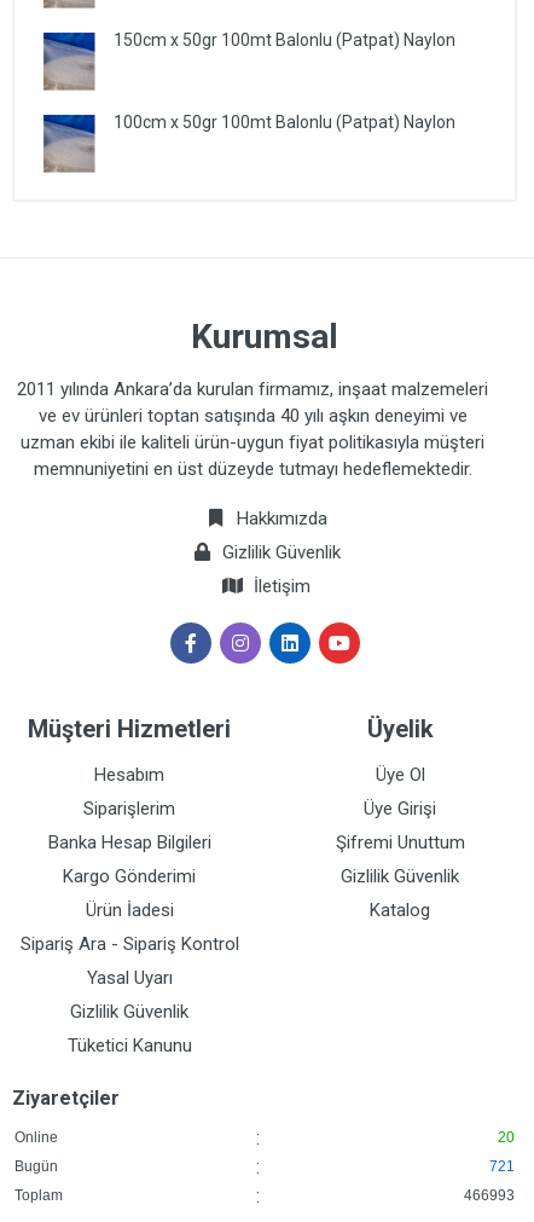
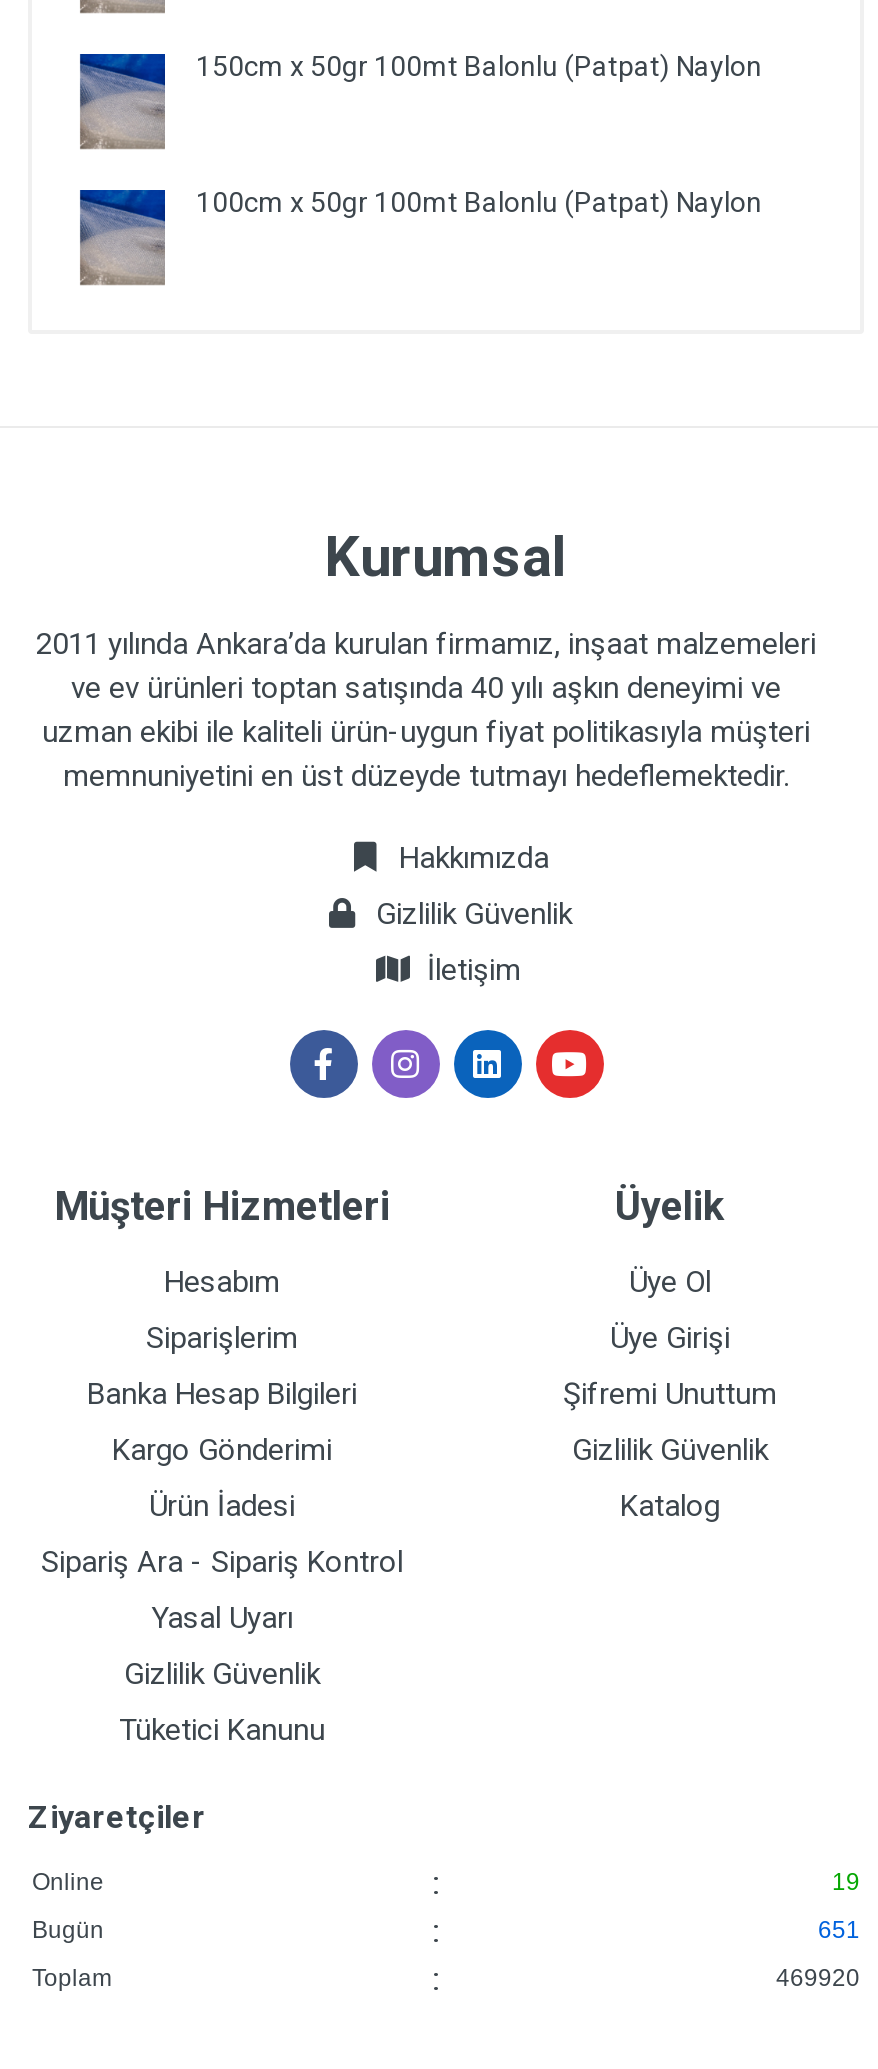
- 20
+ 19

- 721
+ 651

- 466993
+ 469920
